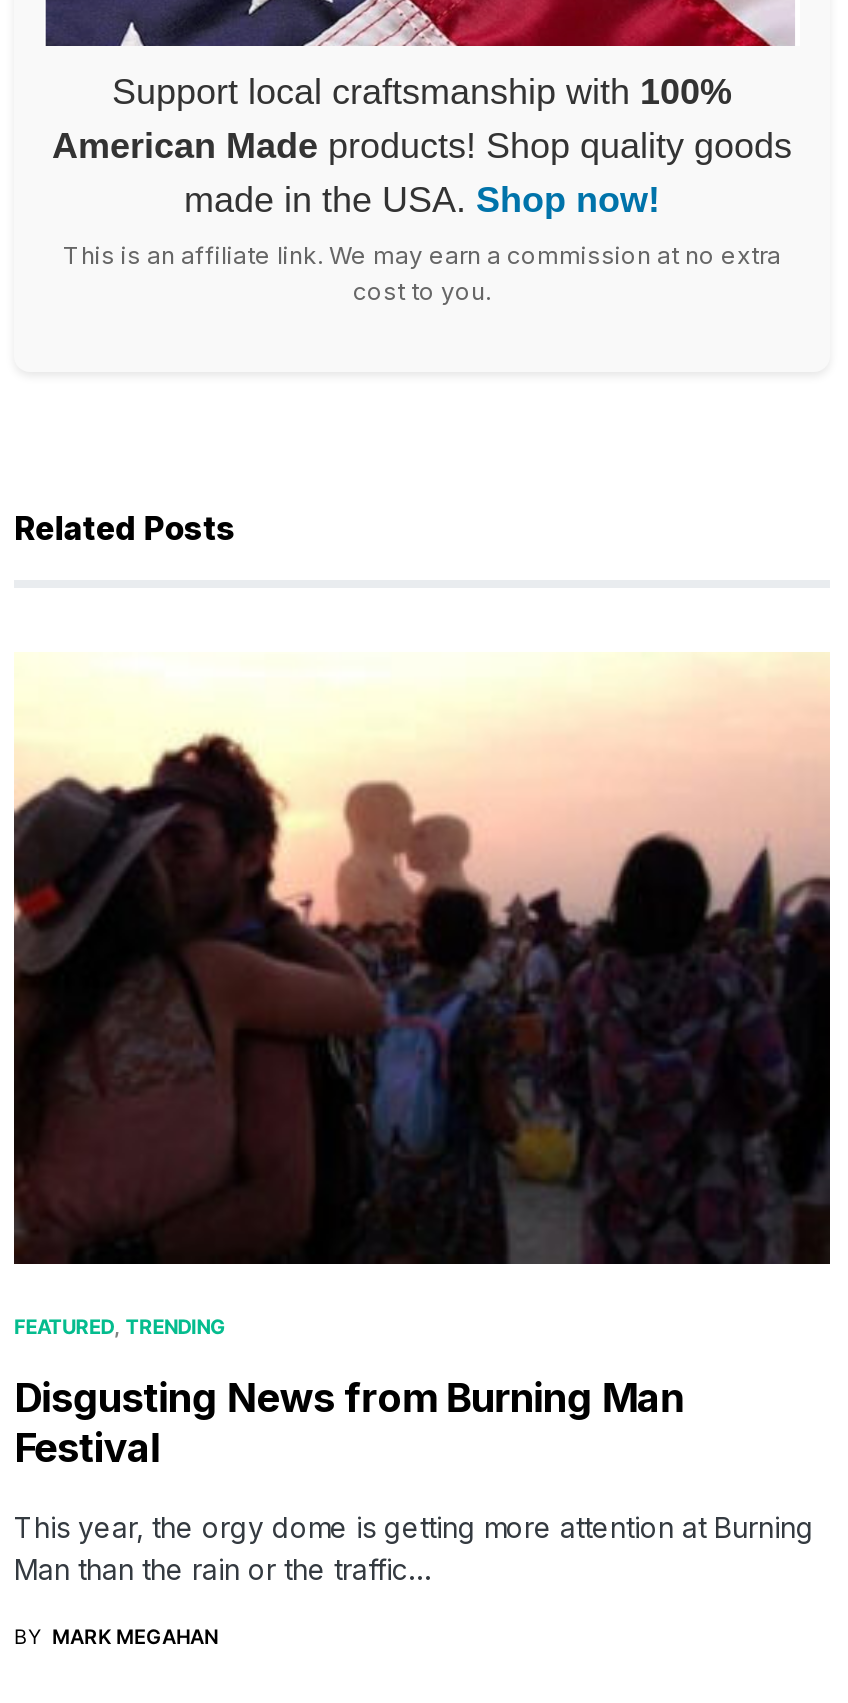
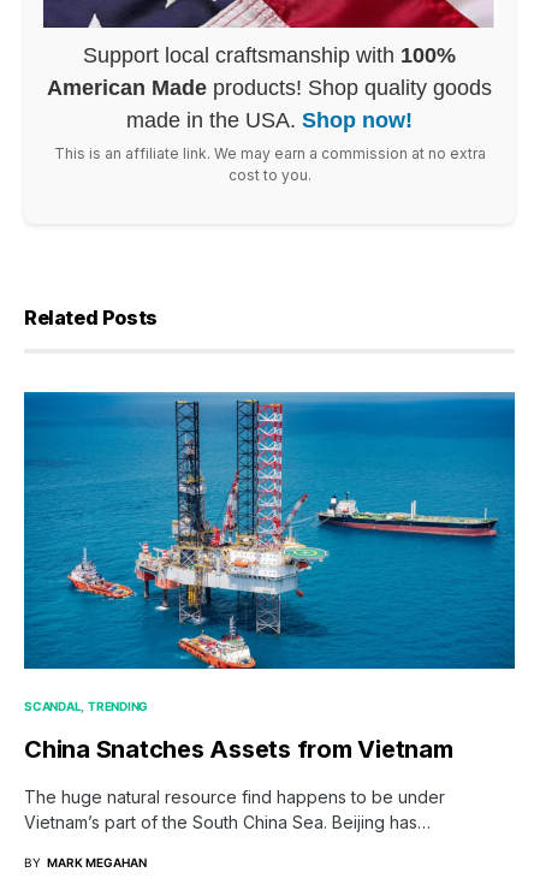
- [image]
- FEATURED TRENDING
+ [image]
+ SCANDAL TRENDING

- Disgusting News from Burning Man
- Festival
+ China Snatches Assets from Vietnam

- This year, the orgy dome is getting more attention at Burning
- Man than the rain or the traffic…
+ The huge natural resource find happens to be under
+ Vietnam’s part of the South China Sea. Beijing has…
